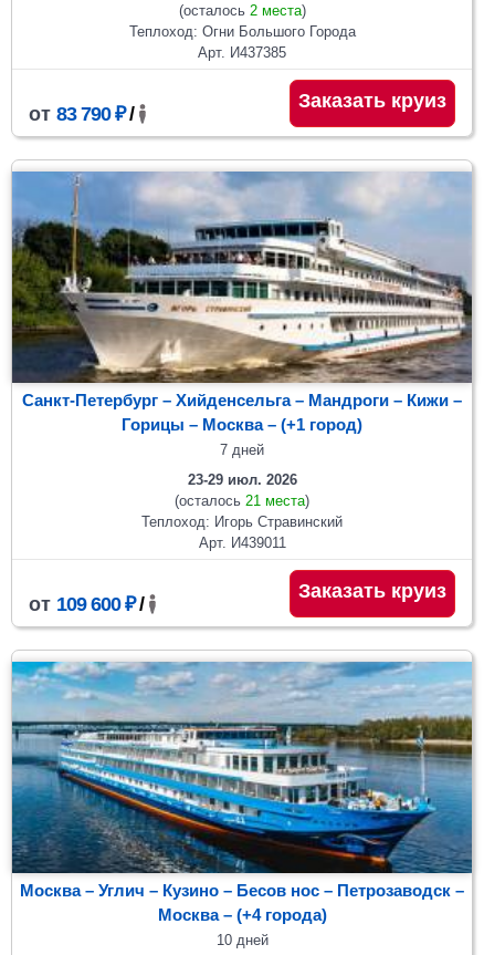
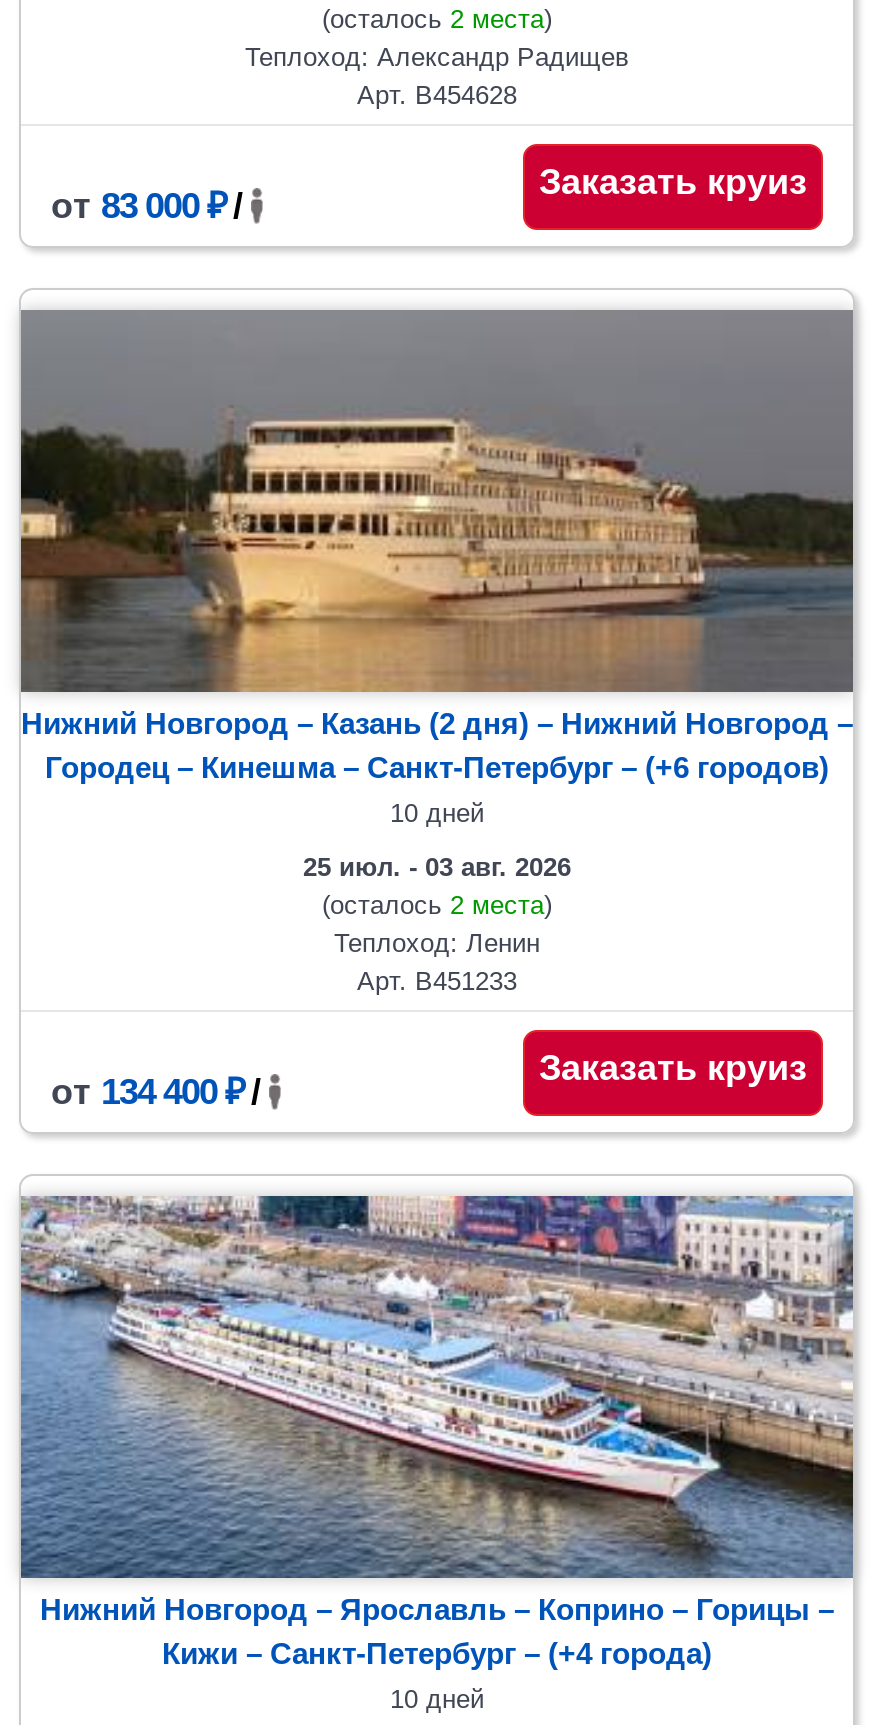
- Теплоход: Огни Большого Города
- Арт. И437385
+ Теплоход: Александр Радищев
+ Арт. В454628

- от 83 790 ₽/
+ от 83 000 ₽/

- [image]
- Санкт-Петербург – Хийденсельга – Мандроги – Кижи –
- Горицы – Москва – (+1 город)
- 7 дней
+ [image]
+ Нижний Новгород – Казань (2 дня) – Нижний Новгород –
+ Городец – Кинешма – Санкт-Петербург – (+6 городов)
+ 10 дней

- 23-29 июл. 2026
- (осталось 21 места)
- Теплоход: Игорь Стравинский
- Арт. И439011
+ 25 июл. - 03 авг. 2026
+ (осталось 2 места)
+ Теплоход: Ленин
+ Арт. В451233

- от 109 600 ₽/
+ от 134 400 ₽/

- [image]
- Москва – Углич – Кузино – Бесов нос – Петрозаводск –
- Москва – (+4 города)
+ [image]
+ Нижний Новгород – Ярославль – Коприно – Горицы –
+ Кижи – Санкт-Петербург – (+4 города)
